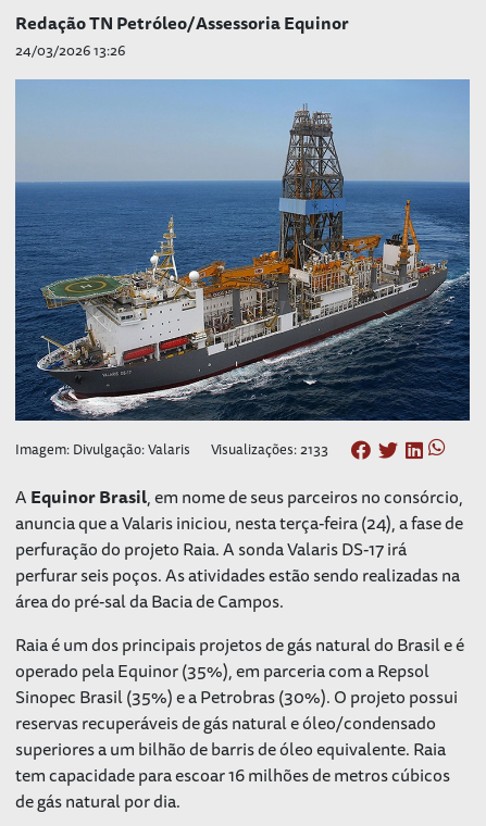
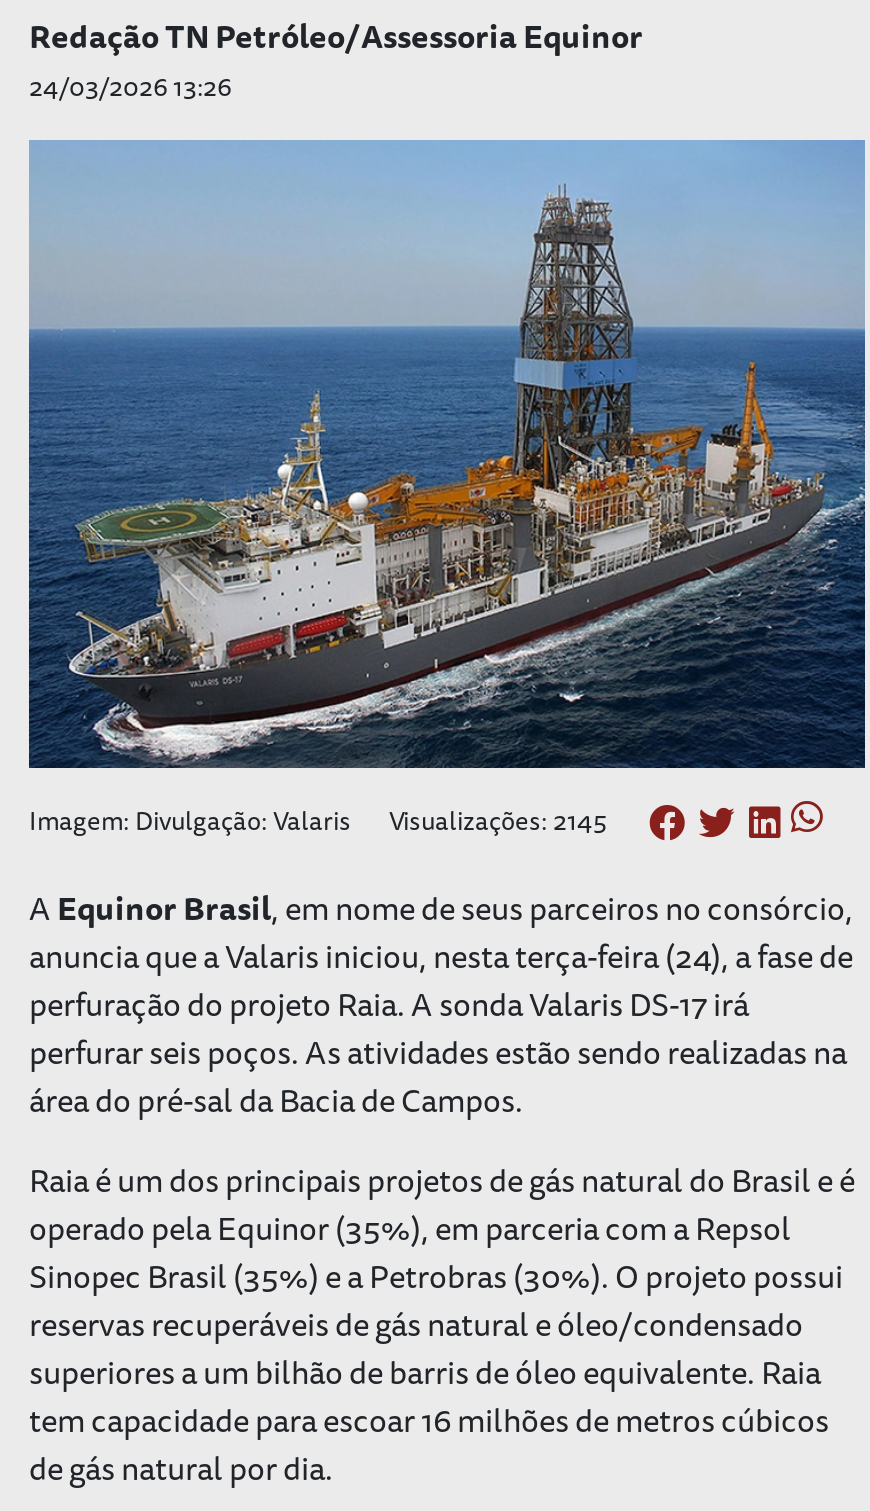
- Visualizações: 2133
+ Visualizações: 2145
